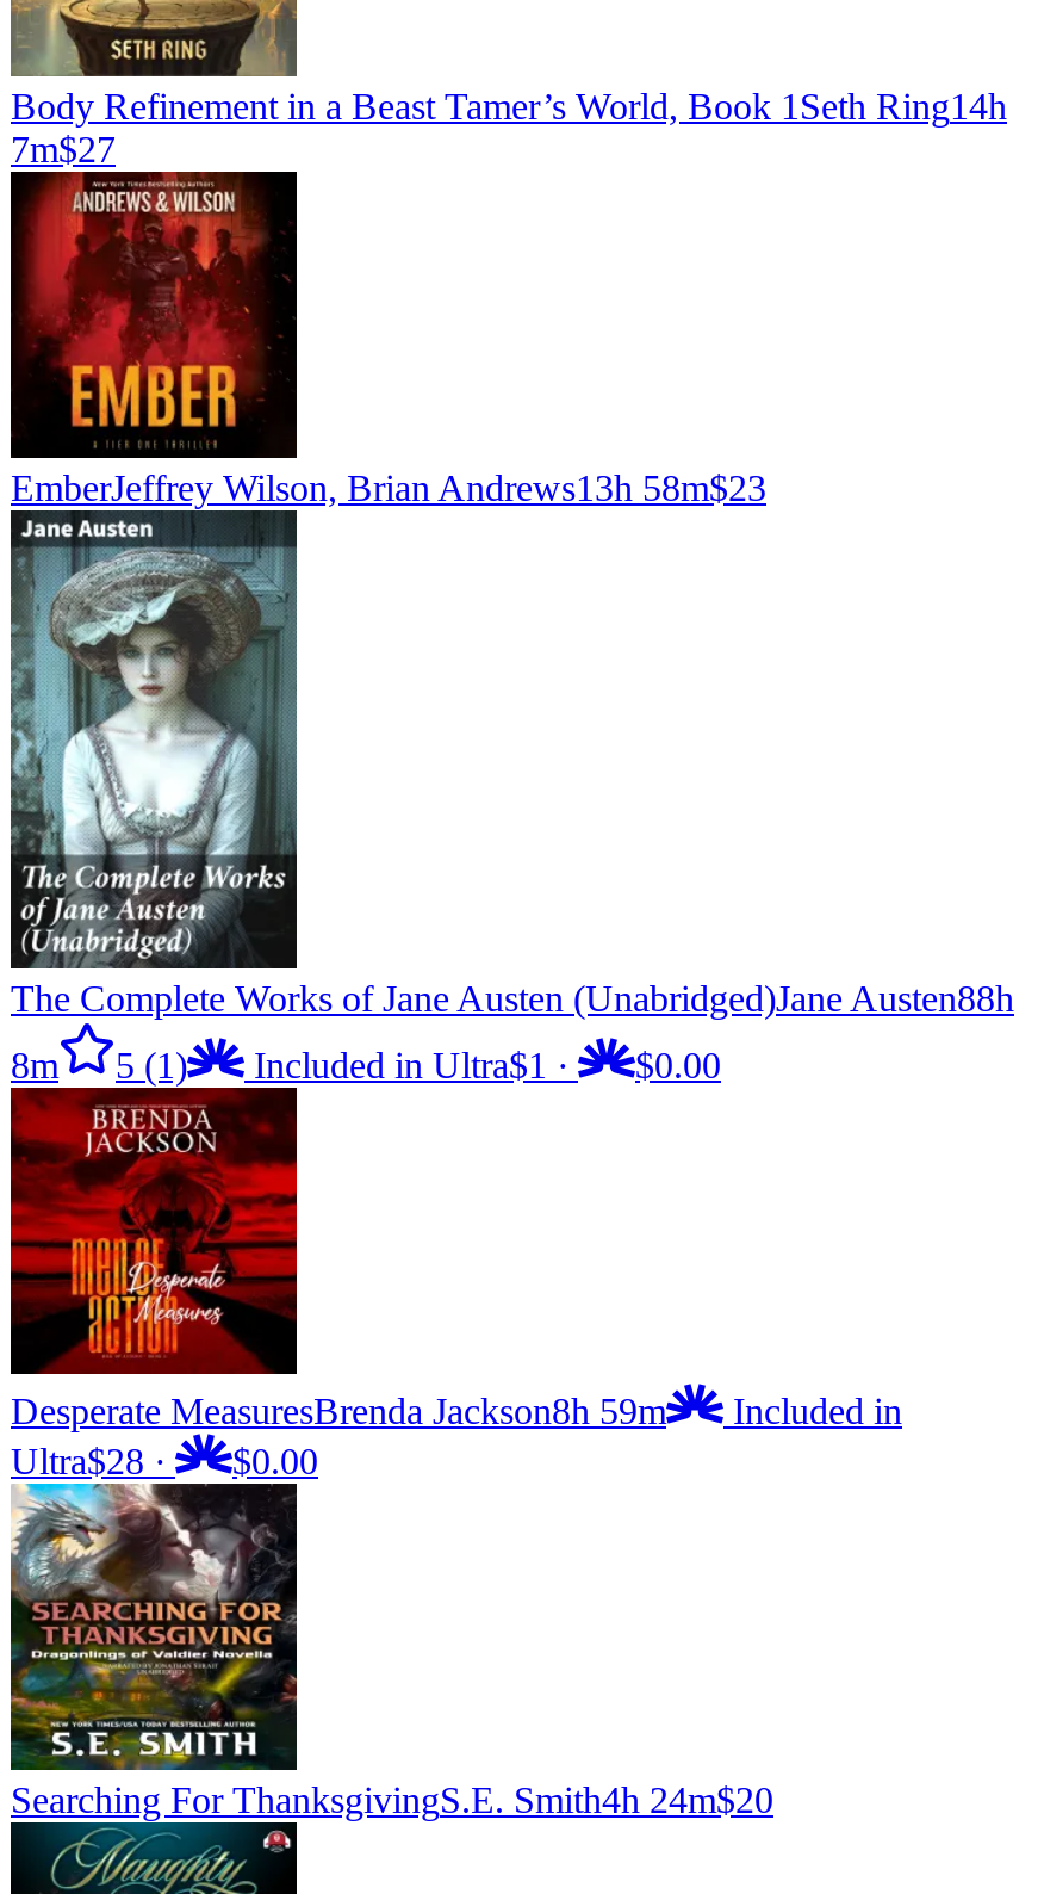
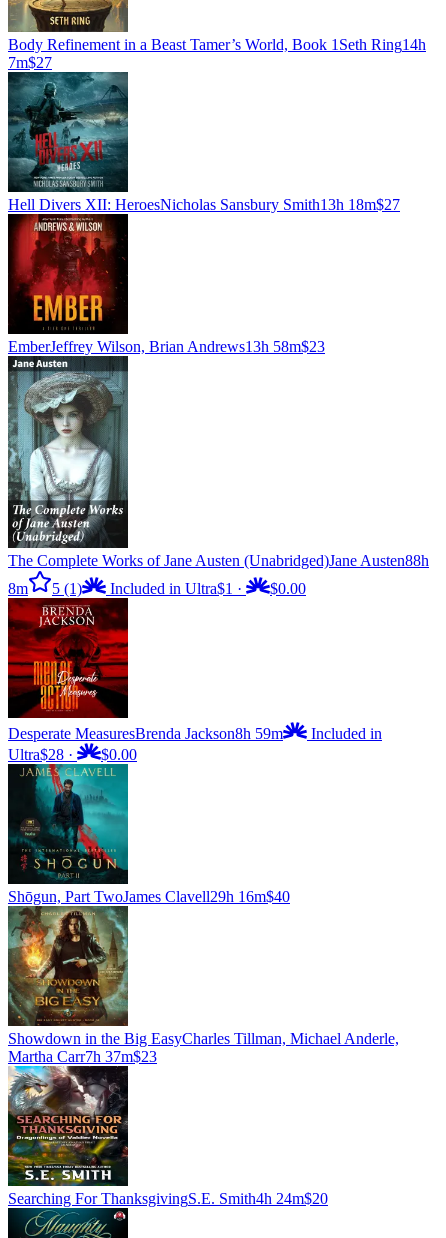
+ [image]
+ Hell Divers XII: HeroesNicholas Sansbury Smith 13h 18m$27

+ [image]
+ Shōgun, Part TwoJames Clavell29h 16m$40

+ [image]
+ Showdown in the Big EasyCharles Tillman, Michael Anderle,
+ Martha Carr7h 37m$23
